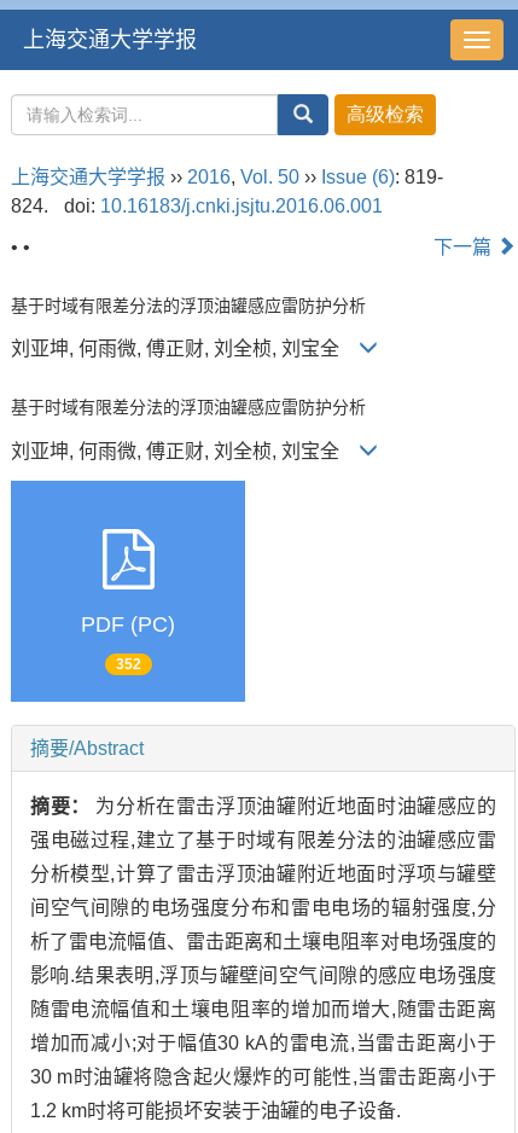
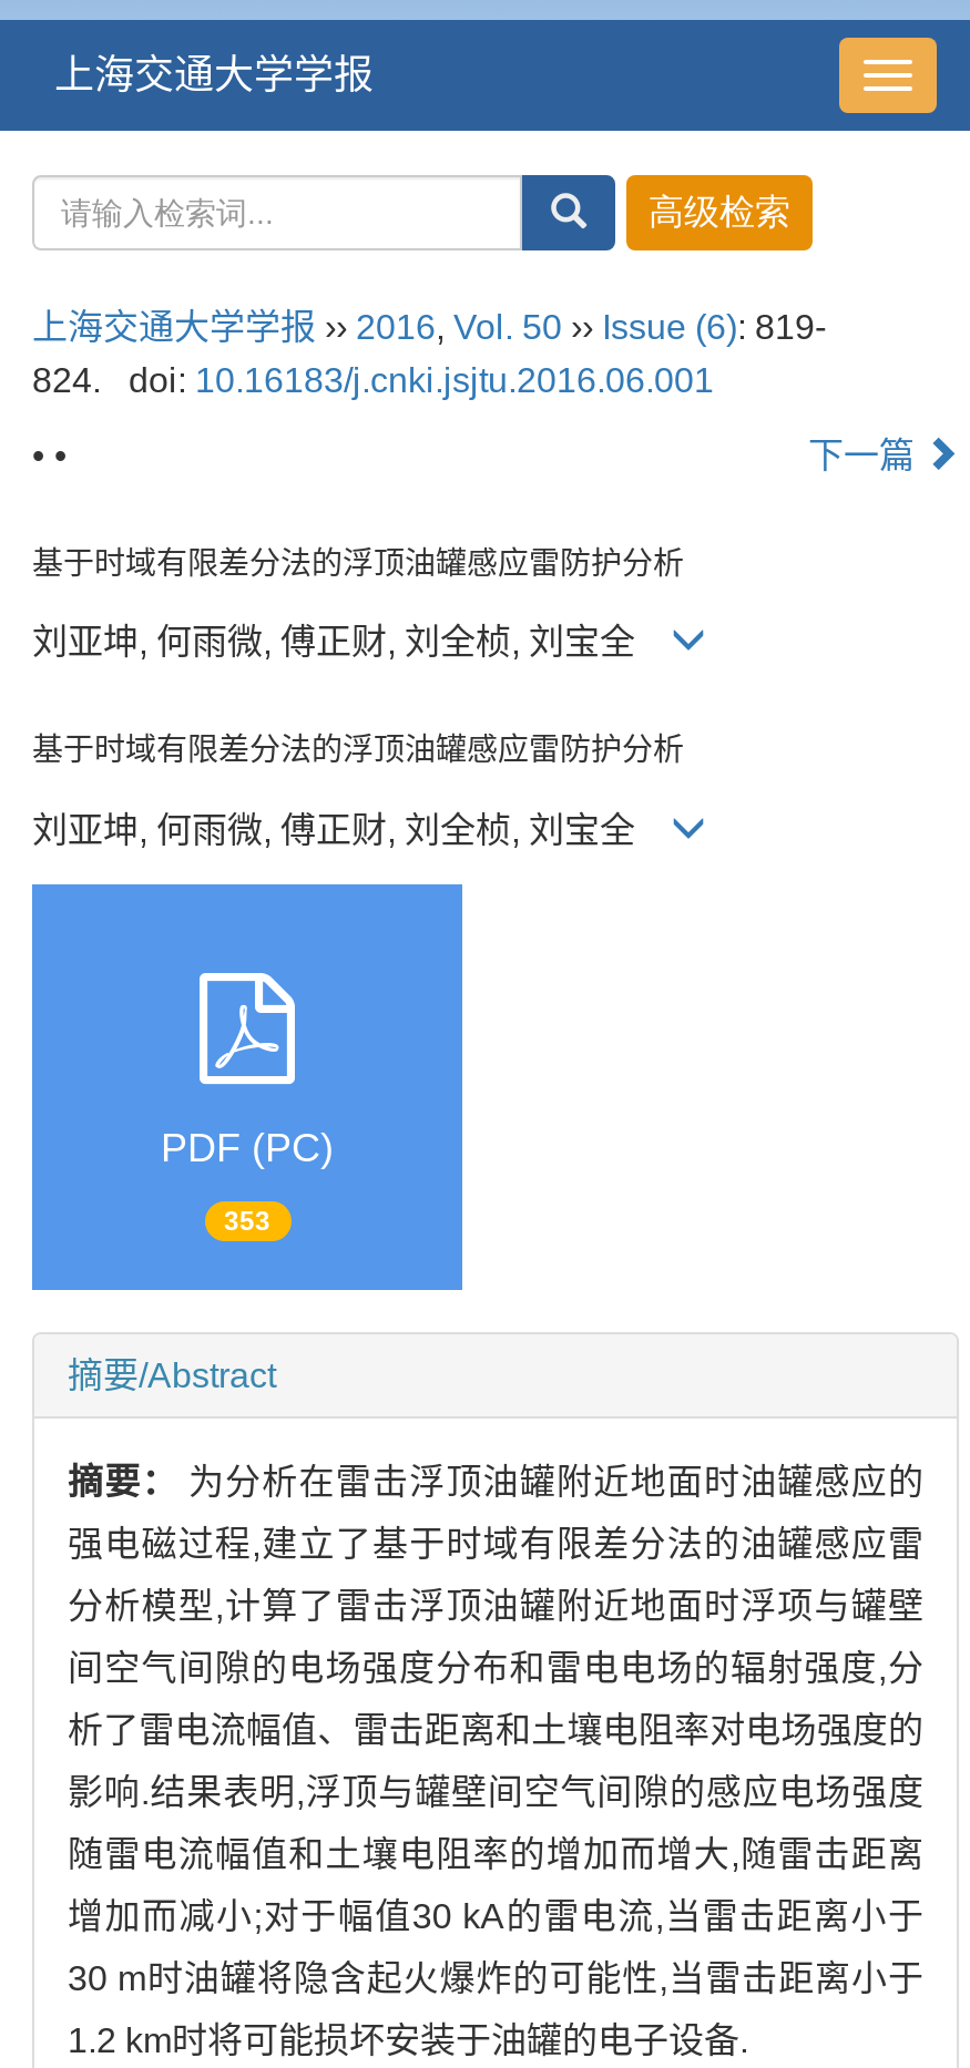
- 352
+ 353
